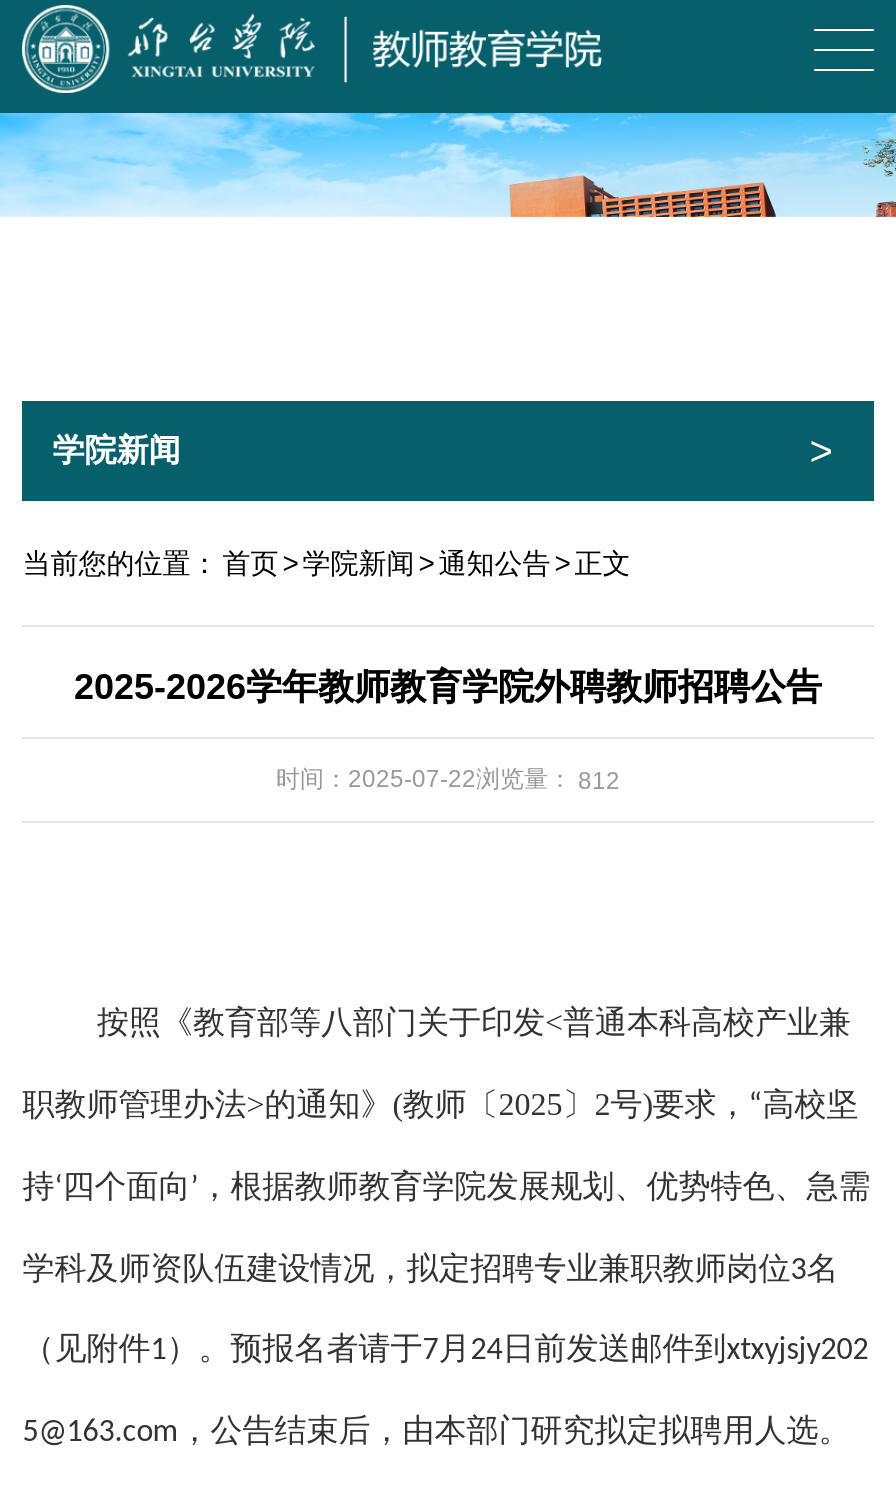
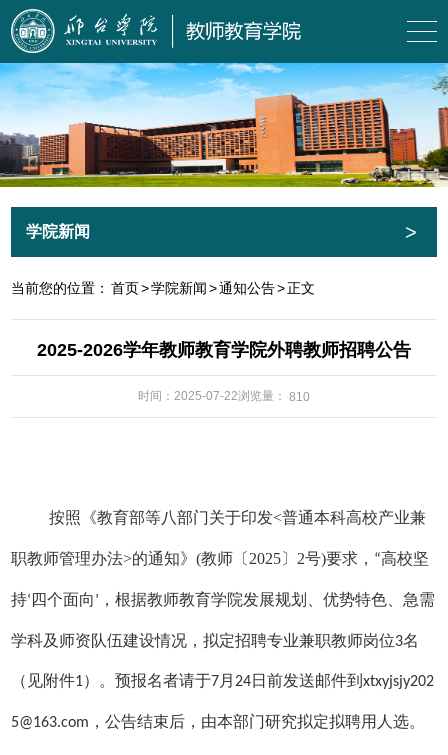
+ [image]

- 时间：2025-07-22浏览量：812
+ 时间：2025-07-22浏览量：810
